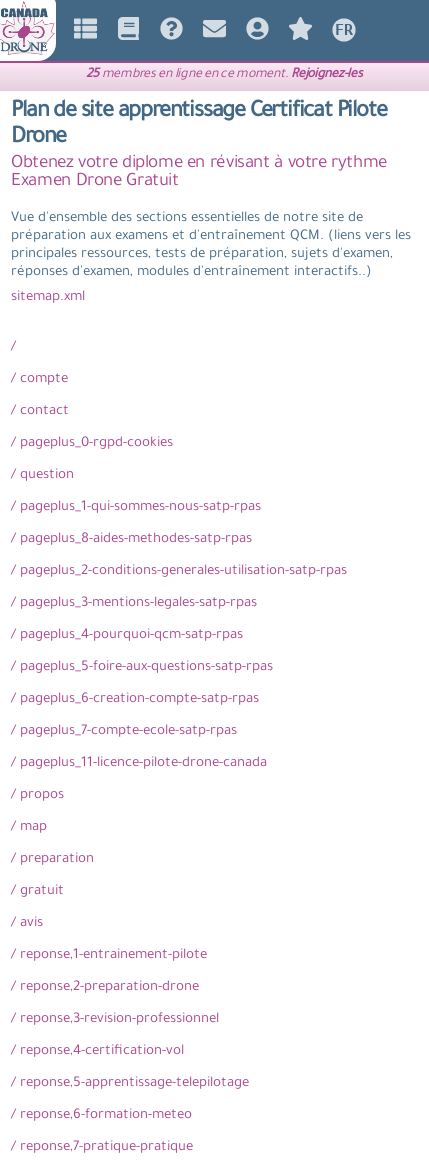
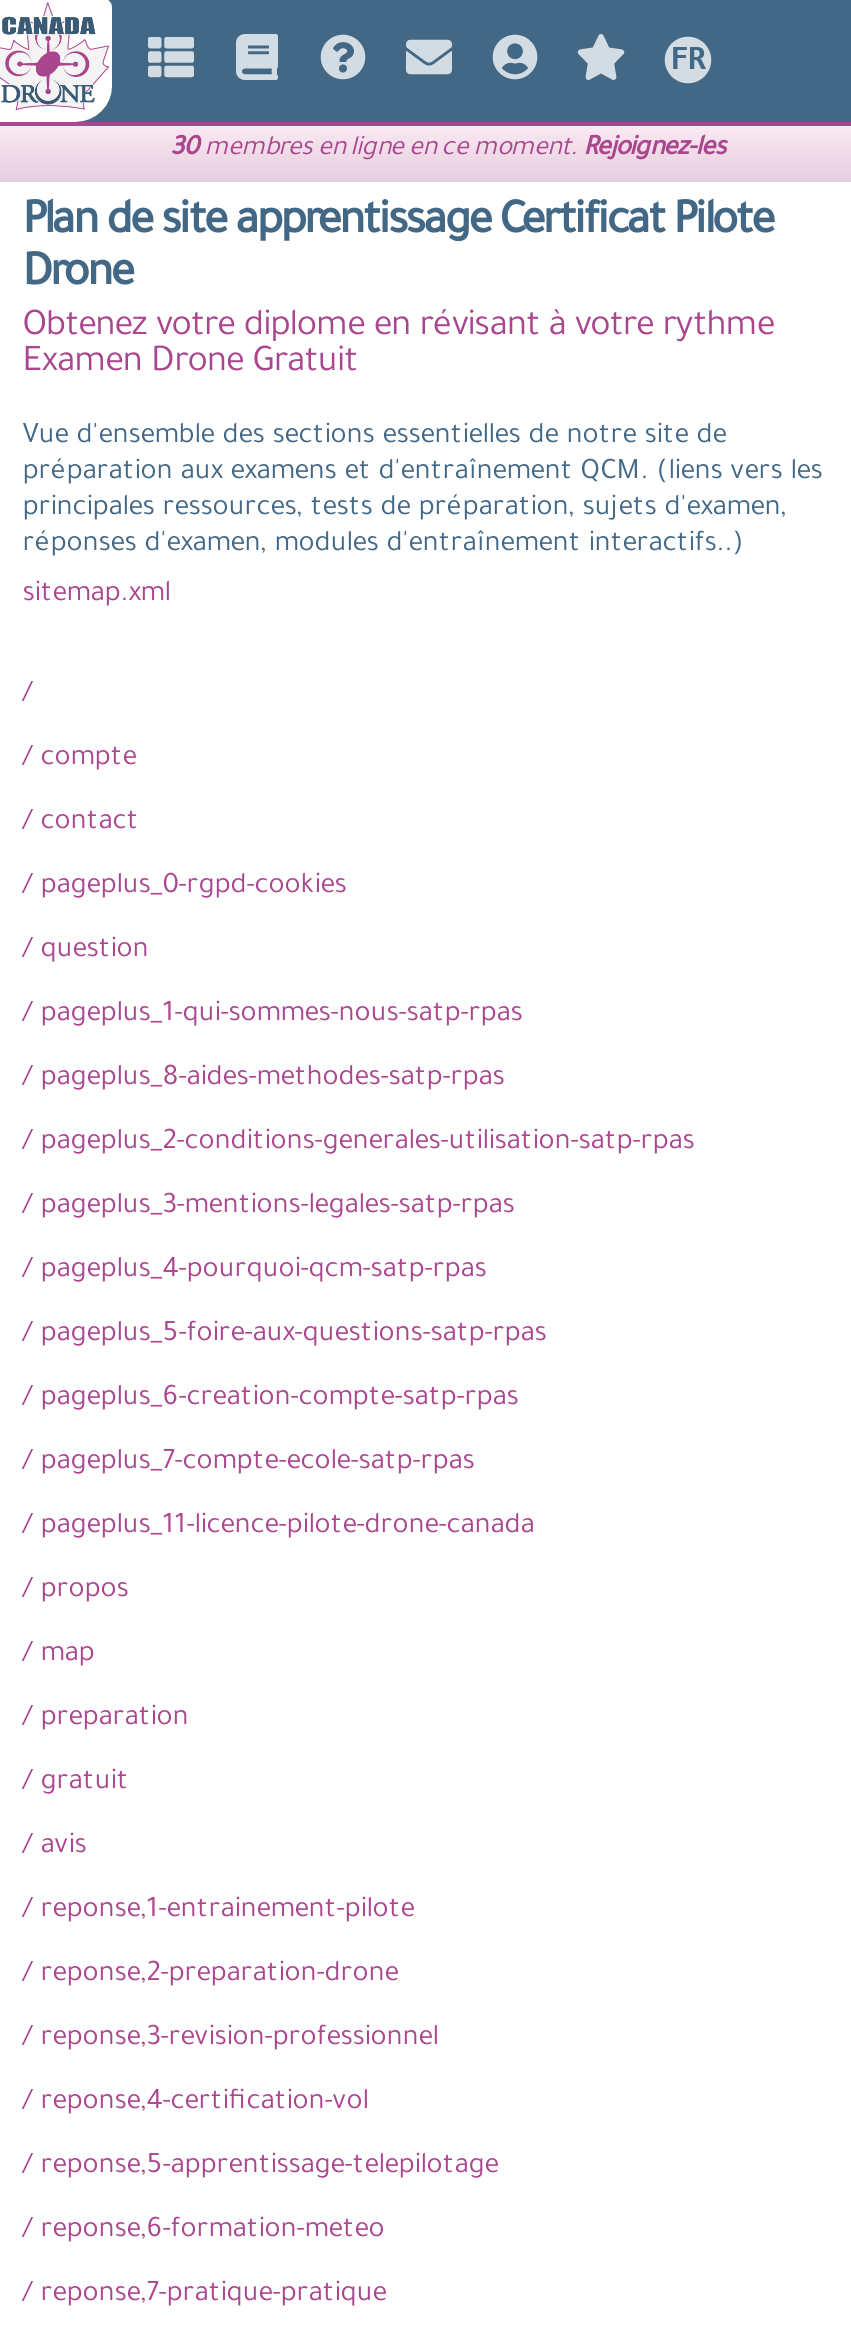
- 25 membres en ligne en ce moment. Rejoignez-les
+ 30 membres en ligne en ce moment. Rejoignez-les
